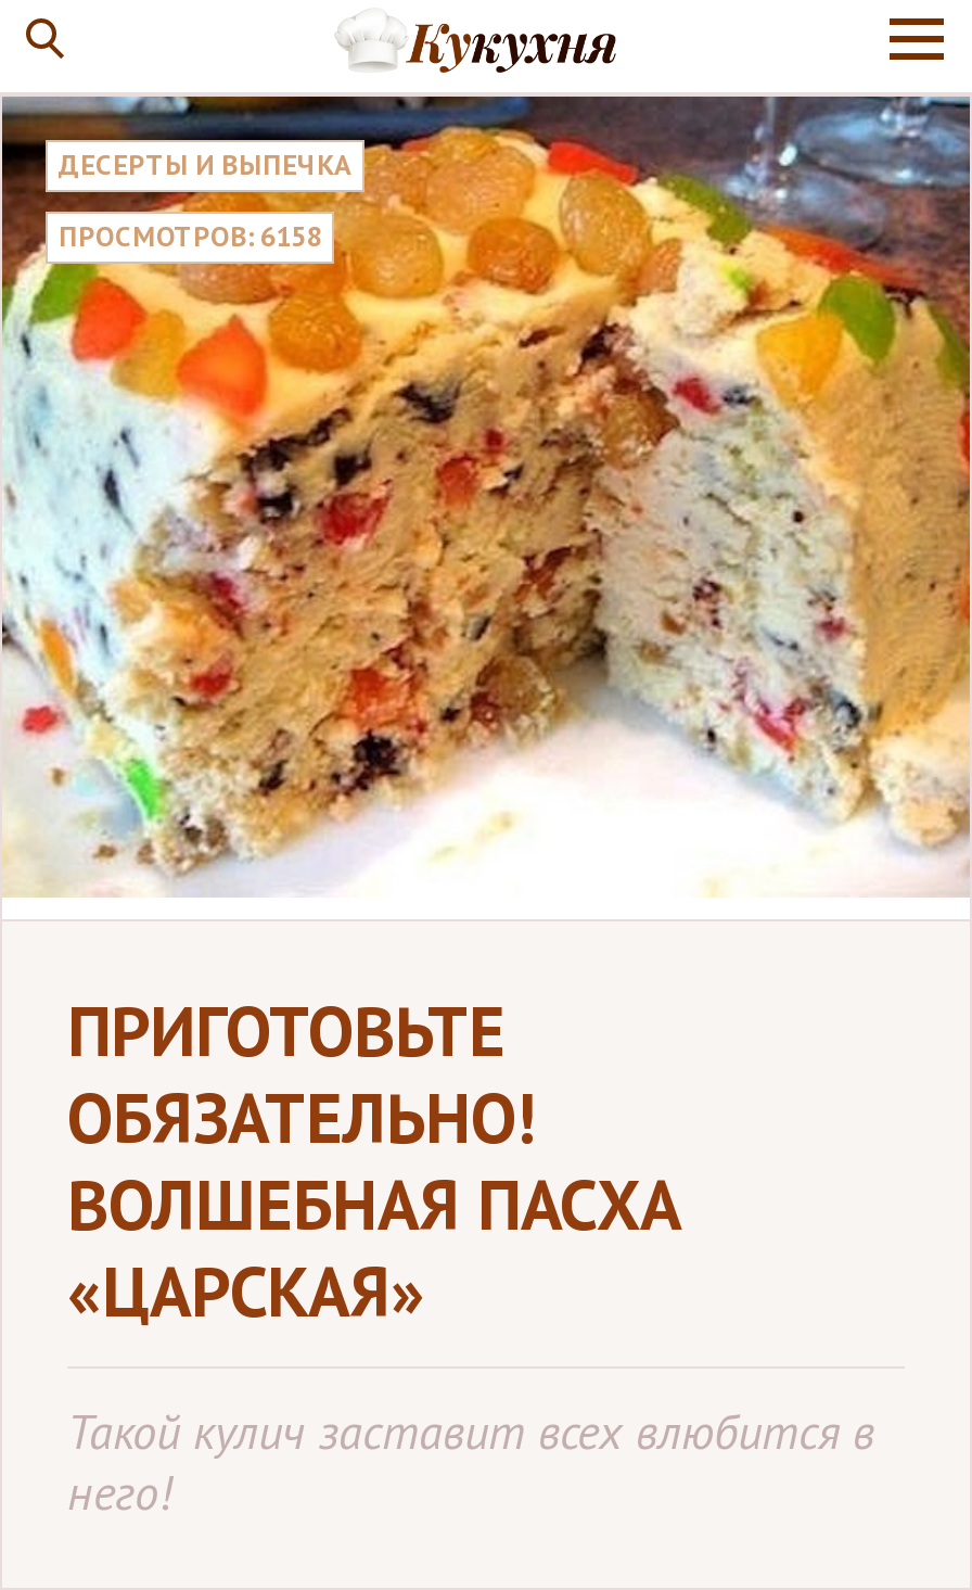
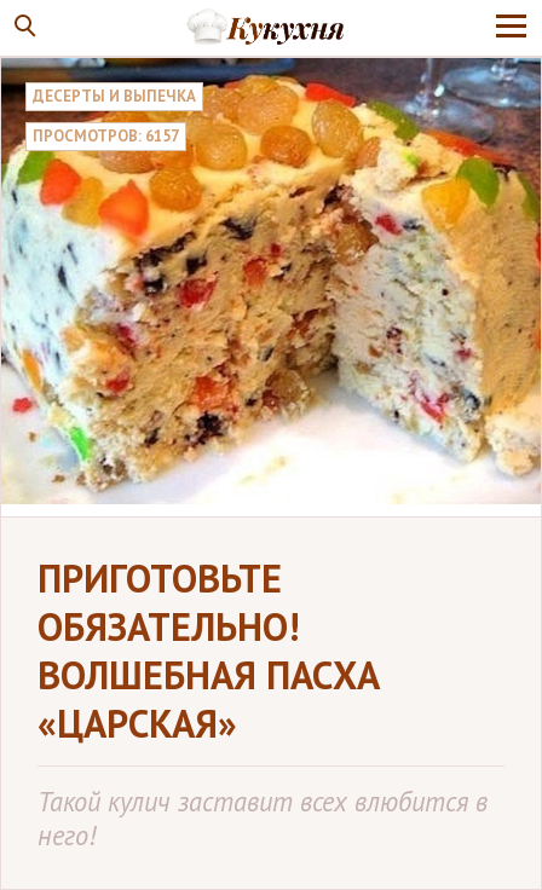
- ПРОСМОТРОВ: 6158
+ ПРОСМОТРОВ: 6157
